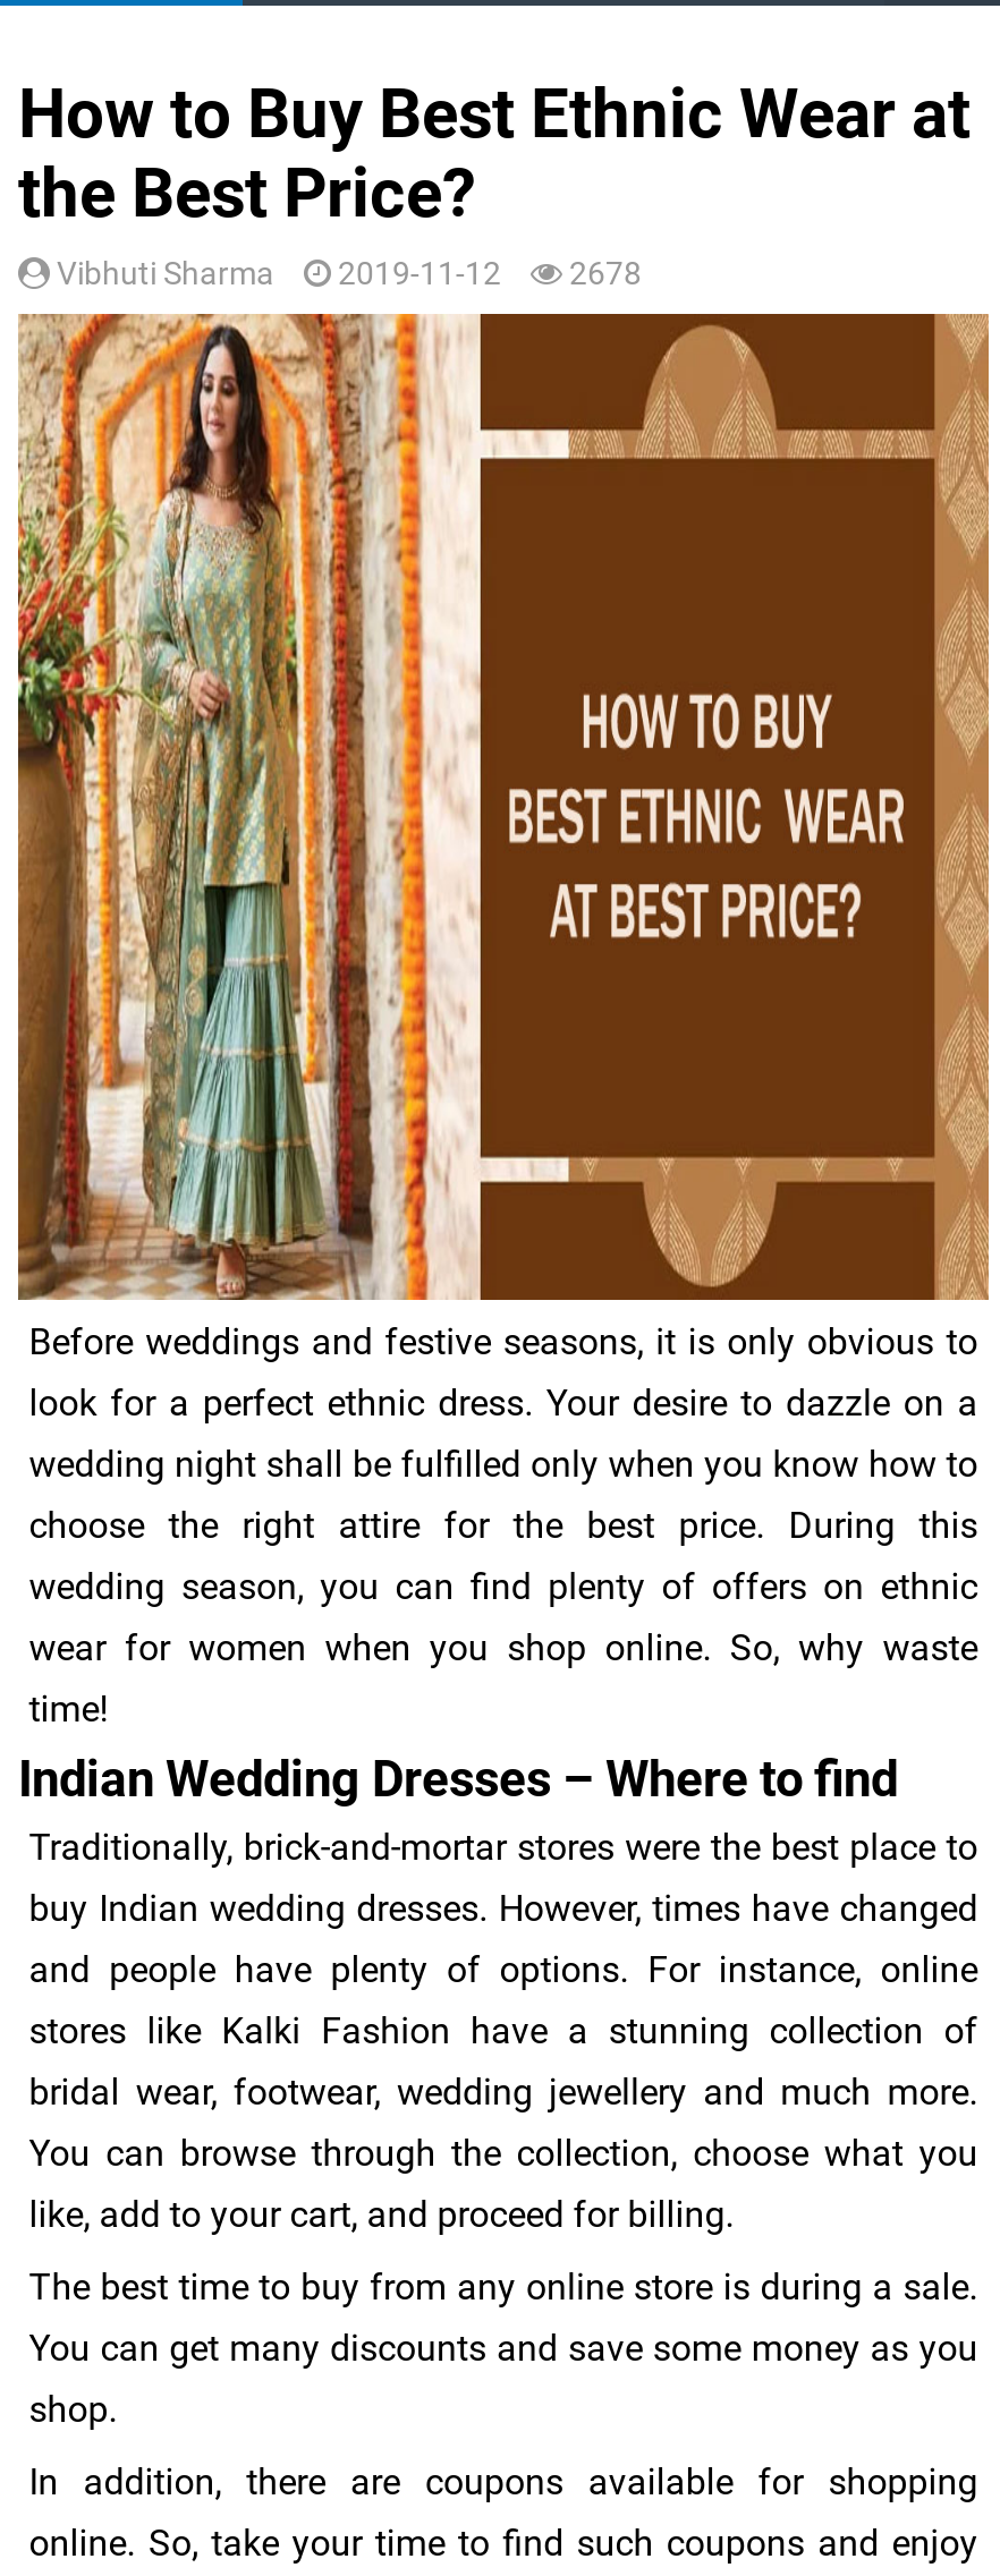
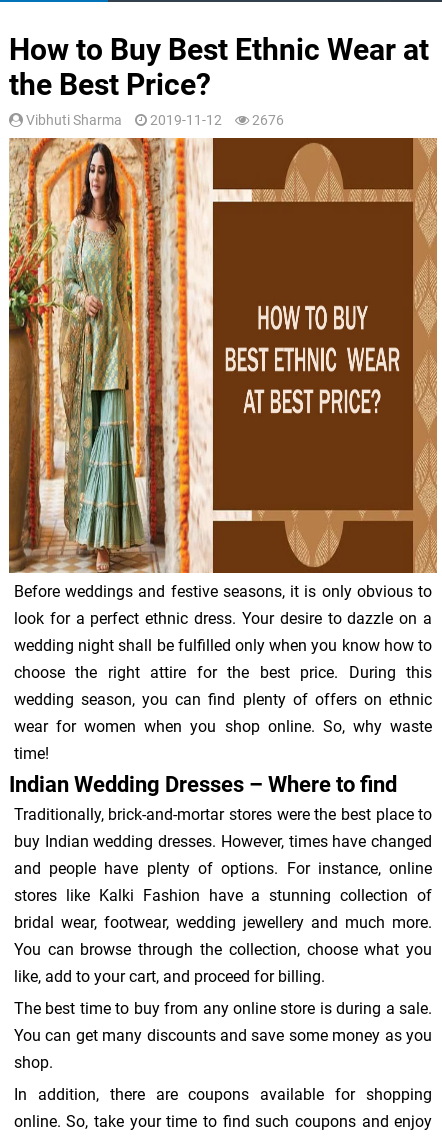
- Vibhuti Sharma 2019-11-12 2678
+ Vibhuti Sharma 2019-11-12 2676
